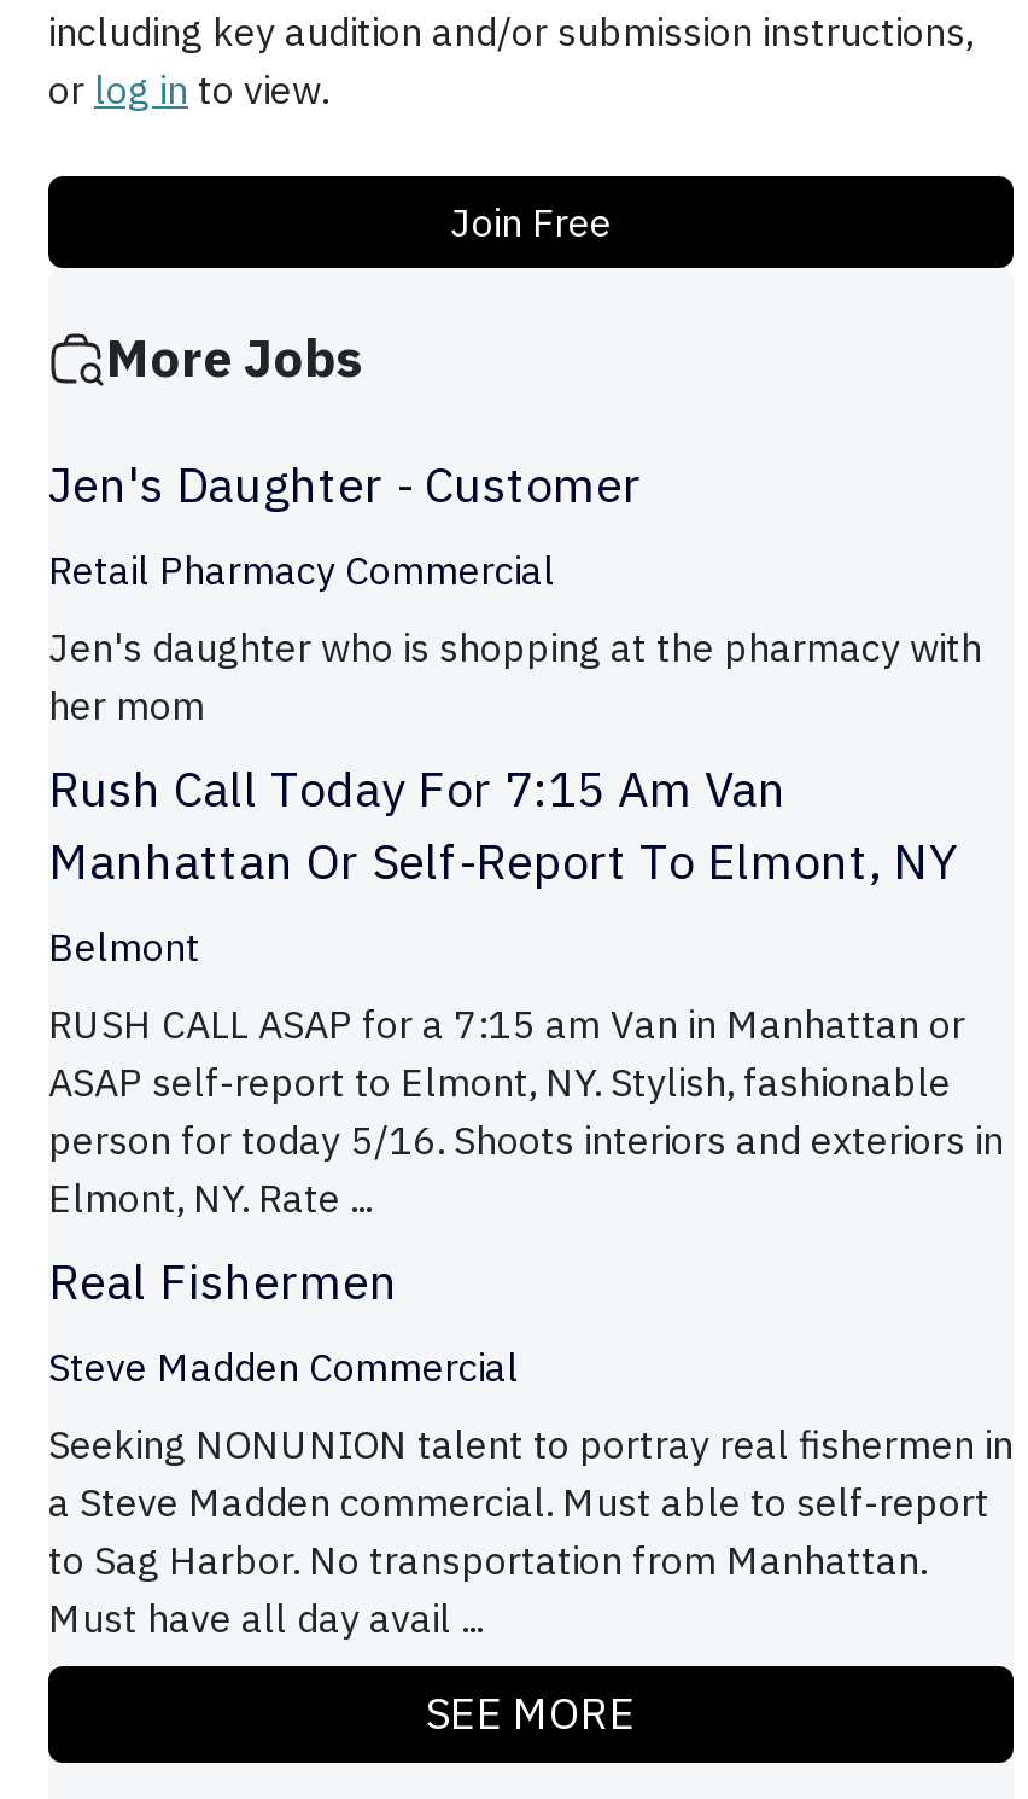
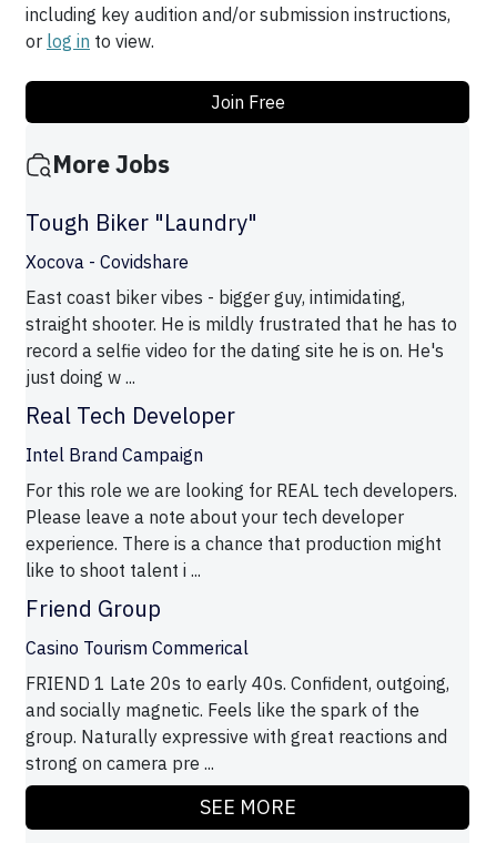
- Jen's Daughter - Customer
- Retail Pharmacy Commercial
+ Tough Biker "Laundry"
+ Xocova - Covidshare

- Jen's daughter who is shopping at the pharmacy with
- her mom
- Rush Call Today For 7:15 Am Van
- Manhattan Or Self-Report To Elmont, NY
- Belmont
+ East coast biker vibes - bigger guy, intimidating,
+ straight shooter. He is mildly frustrated that he has to
+ record a selfie video for the dating site he is on. He's
+ just doing w ...
+ Real Tech Developer
+ Intel Brand Campaign

- RUSH CALL ASAP for a 7:15 am Van in Manhattan or
- ASAP self-report to Elmont, NY. Stylish, fashionable
- person for today 5/16. Shoots interiors and exteriors in
- Elmont, NY. Rate ...
- Real Fishermen
- Steve Madden Commercial
+ For this role we are looking for REAL tech developers.
+ Please leave a note about your tech developer
+ experience. There is a chance that production might
+ like to shoot talent i ...
+ Friend Group
+ Casino Tourism Commerical

- Seeking NONUNION talent to portray real fishermen in
- a Steve Madden commercial. Must able to self-report
- to Sag Harbor. No transportation from Manhattan.
- Must have all day avail ...
+ FRIEND 1 Late 20s to early 40s. Confident, outgoing,
+ and socially magnetic. Feels like the spark of the
+ group. Naturally expressive with great reactions and
+ strong on camera pre ...
